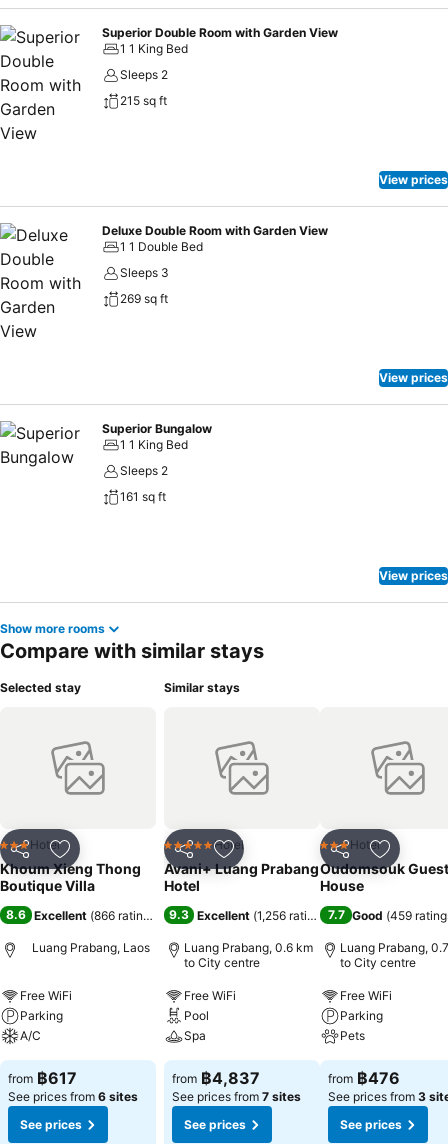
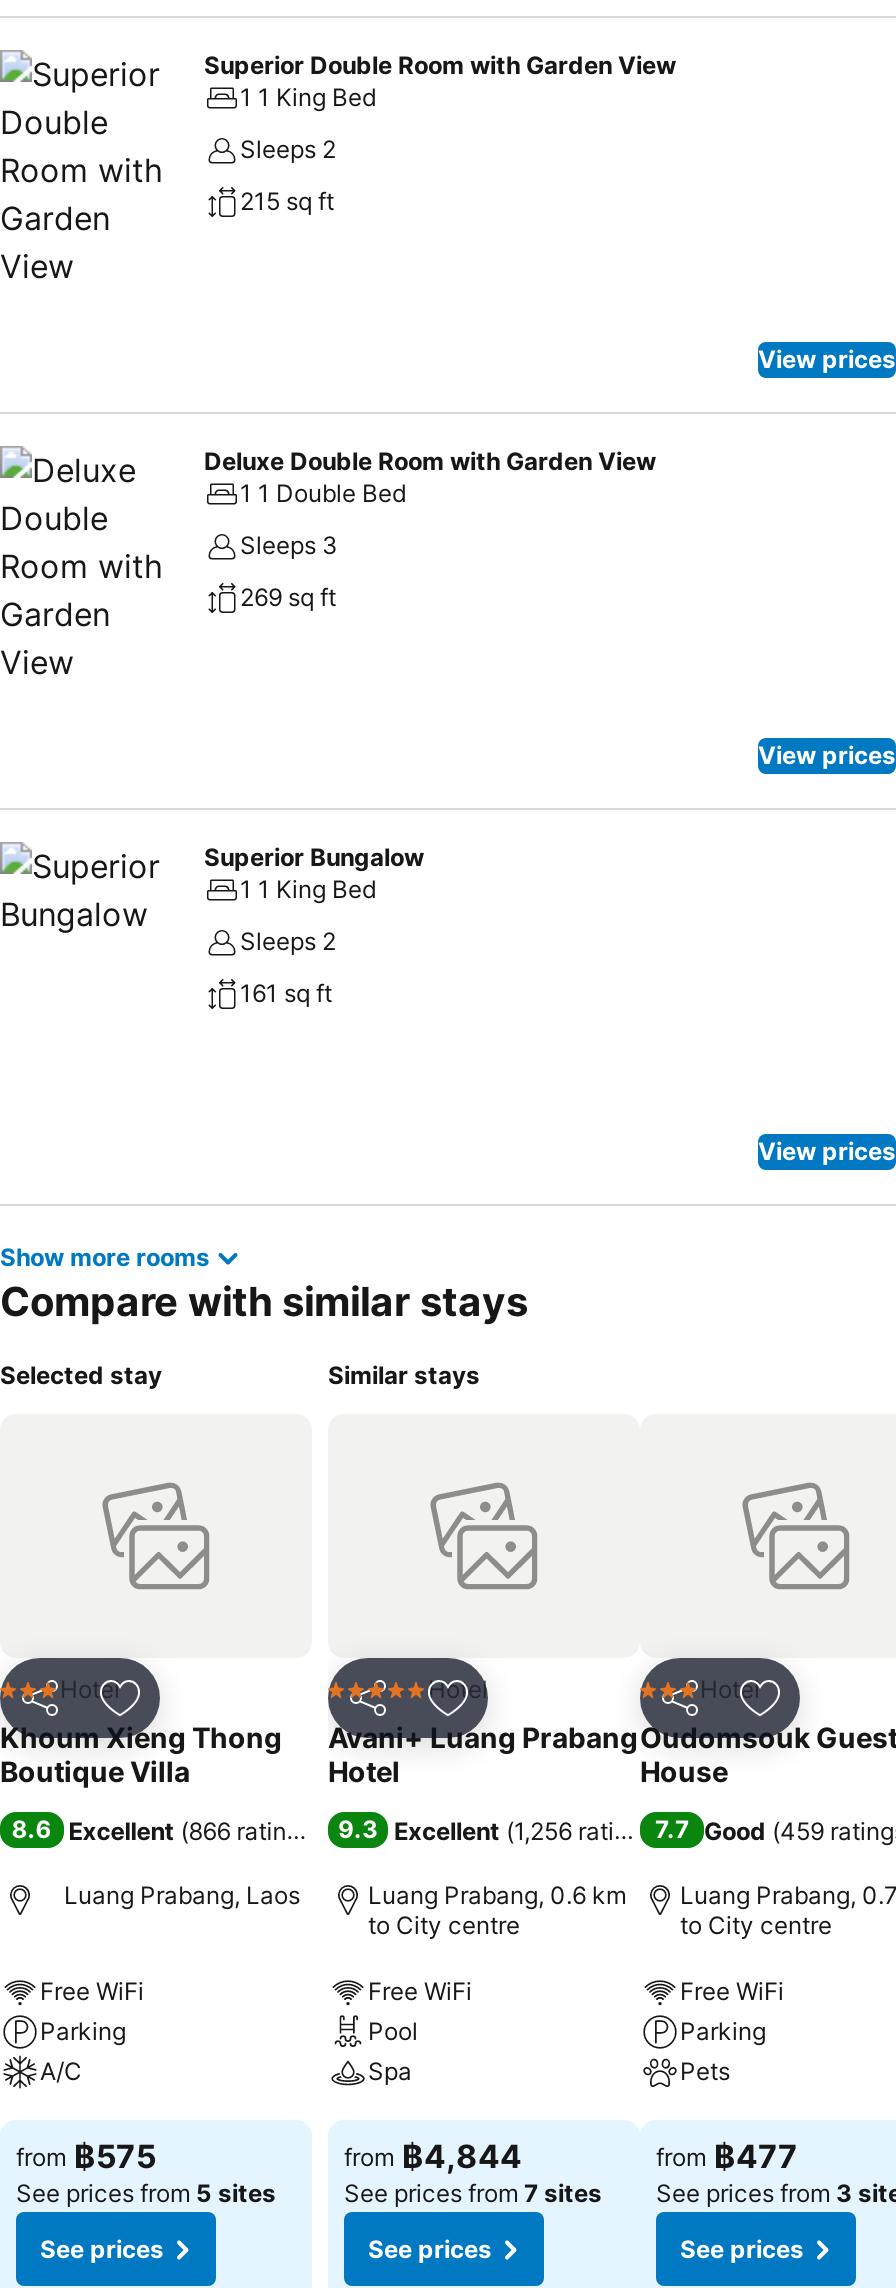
- from ฿617
+ from ฿575

- from ฿4,837
+ from ฿4,844

- from ฿476
+ from ฿477

- See prices from 6 sites
+ See prices from 5 sites
